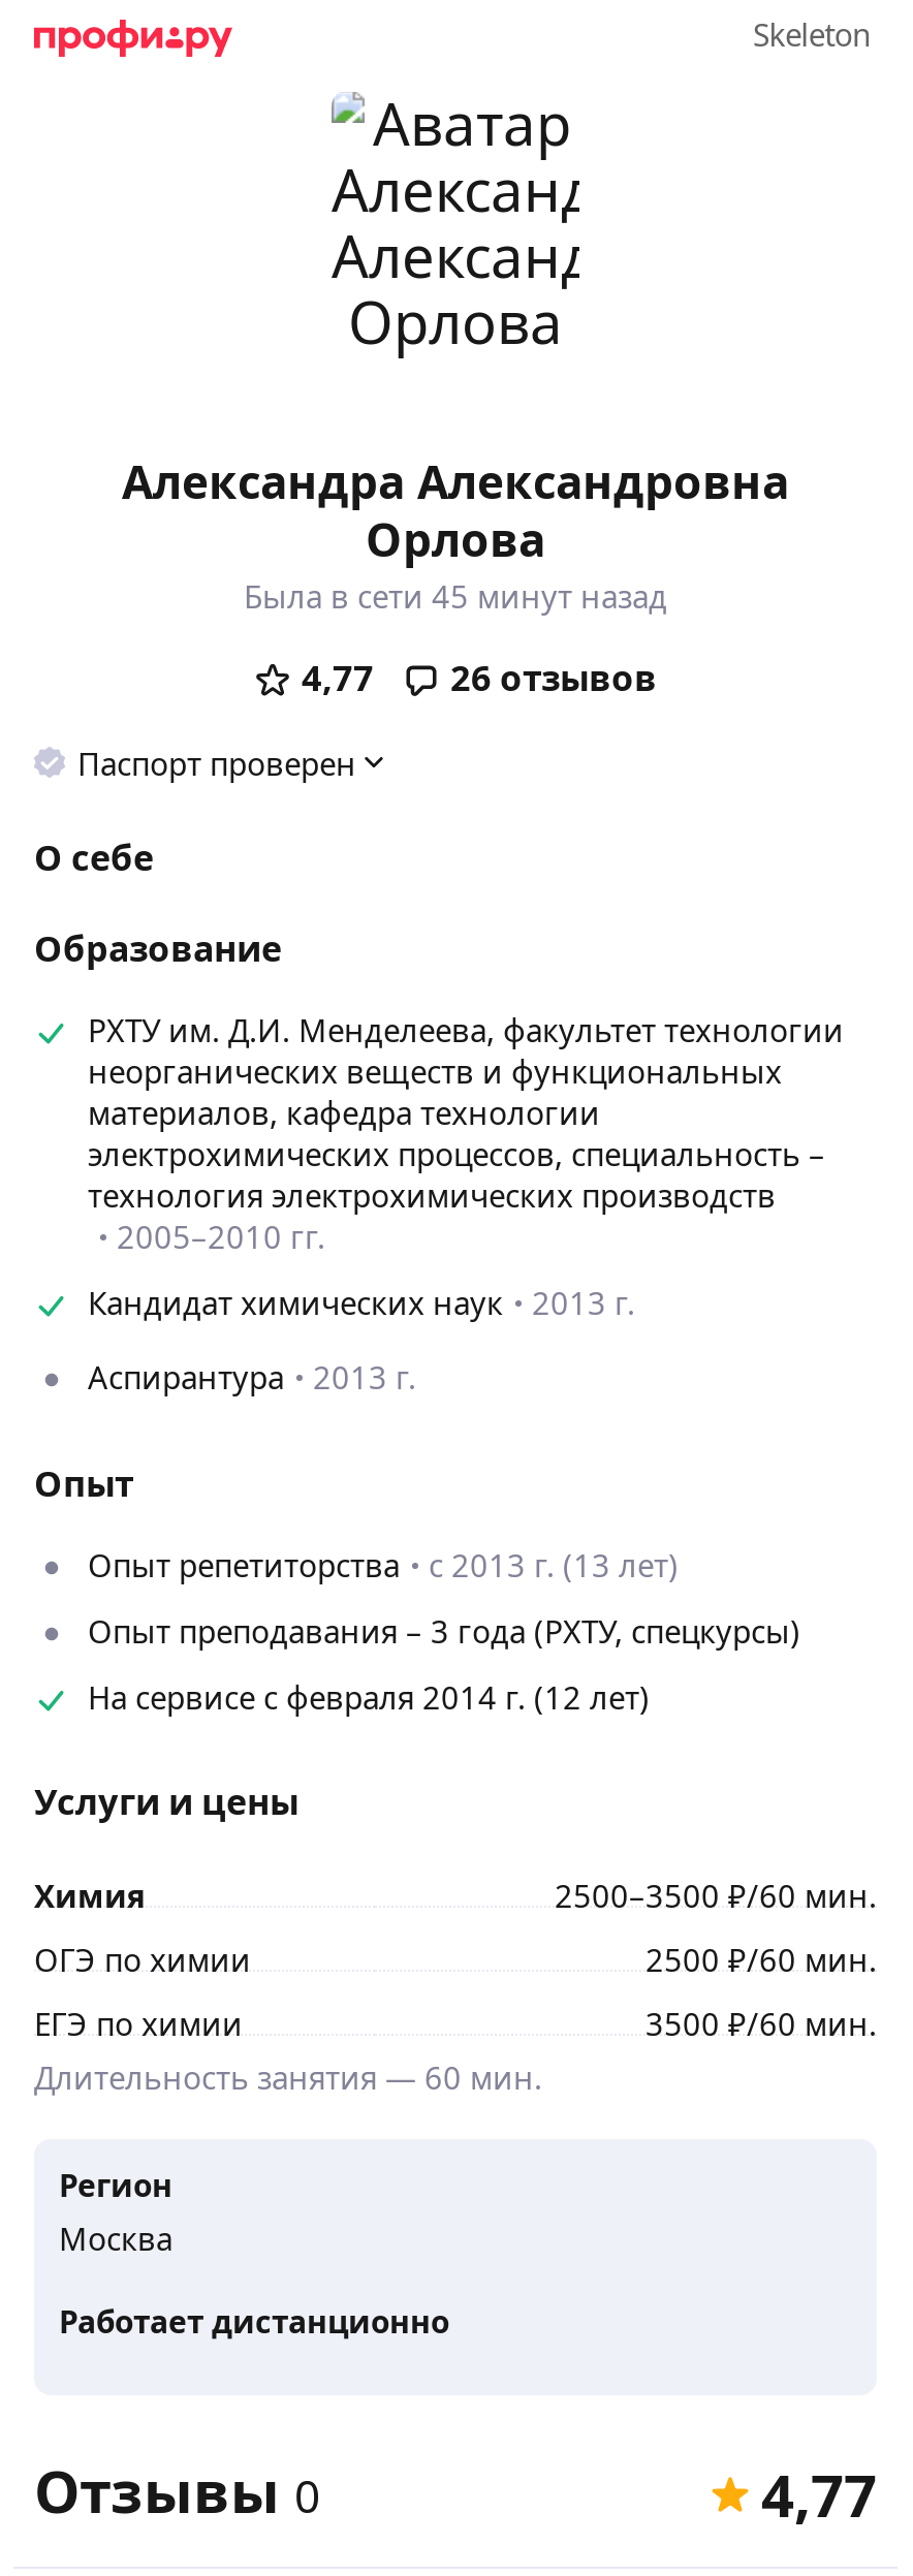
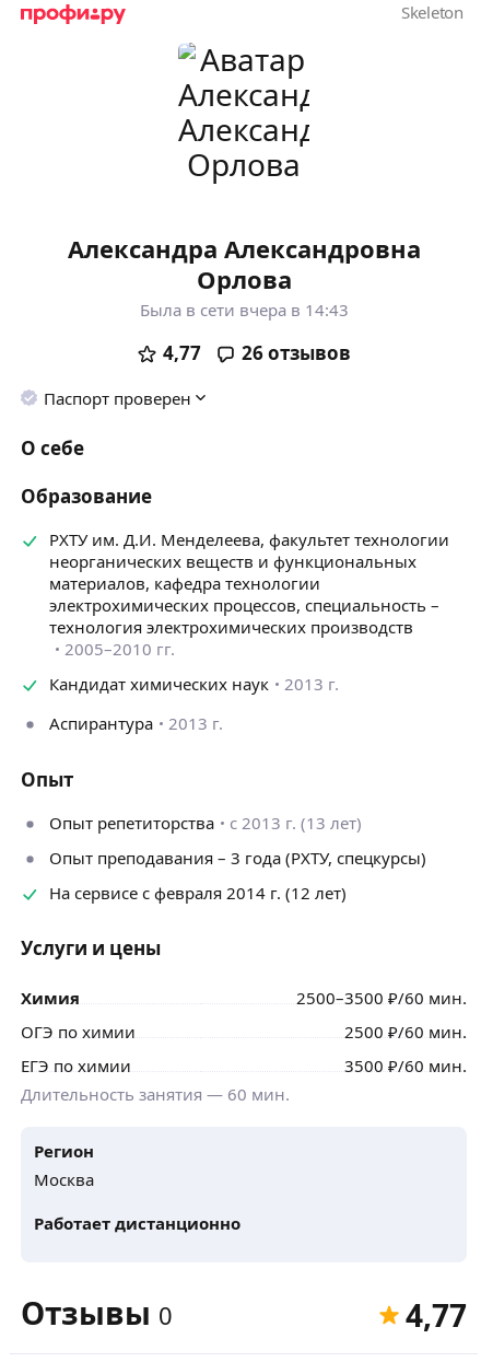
- Была в сети 45 минут назад
+ Была в сети вчера в 14:43
